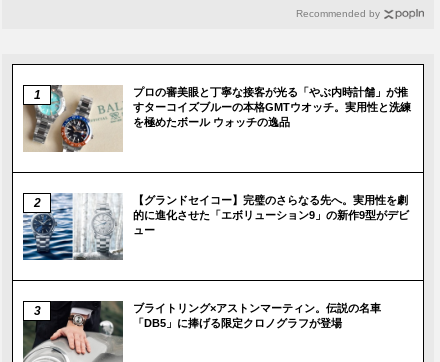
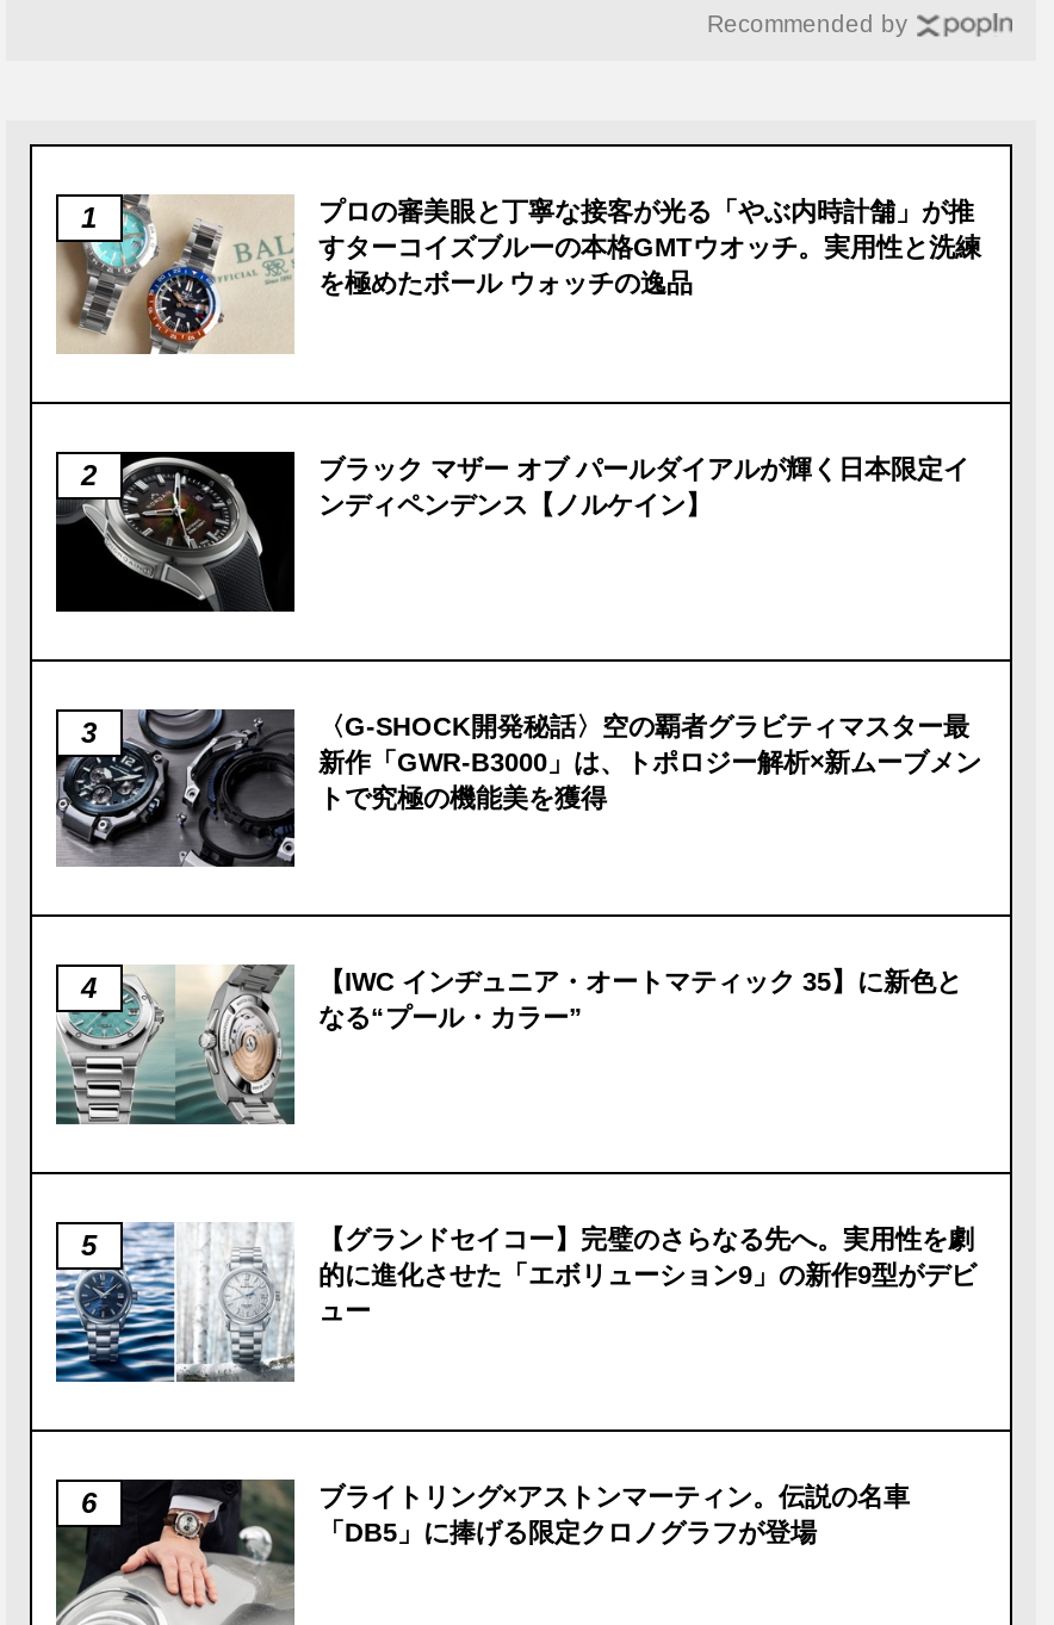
+ [image]
+ ブラック マザー オブ パールダイアルが輝く日本限定イ
+ ンディペンデンス【ノルケイン】

+ [image]
+ 〈G-SHOCK開発秘話〉空の覇者グラビティマスター最
+ 新作「GWR-B3000」は、トポロジー解析×新ムーブメン
+ トで究極の機能美を獲得

+ [image]
+ 【IWC インヂュニア・オートマティック 35】に新色と
+ なる“プール・カラー”
